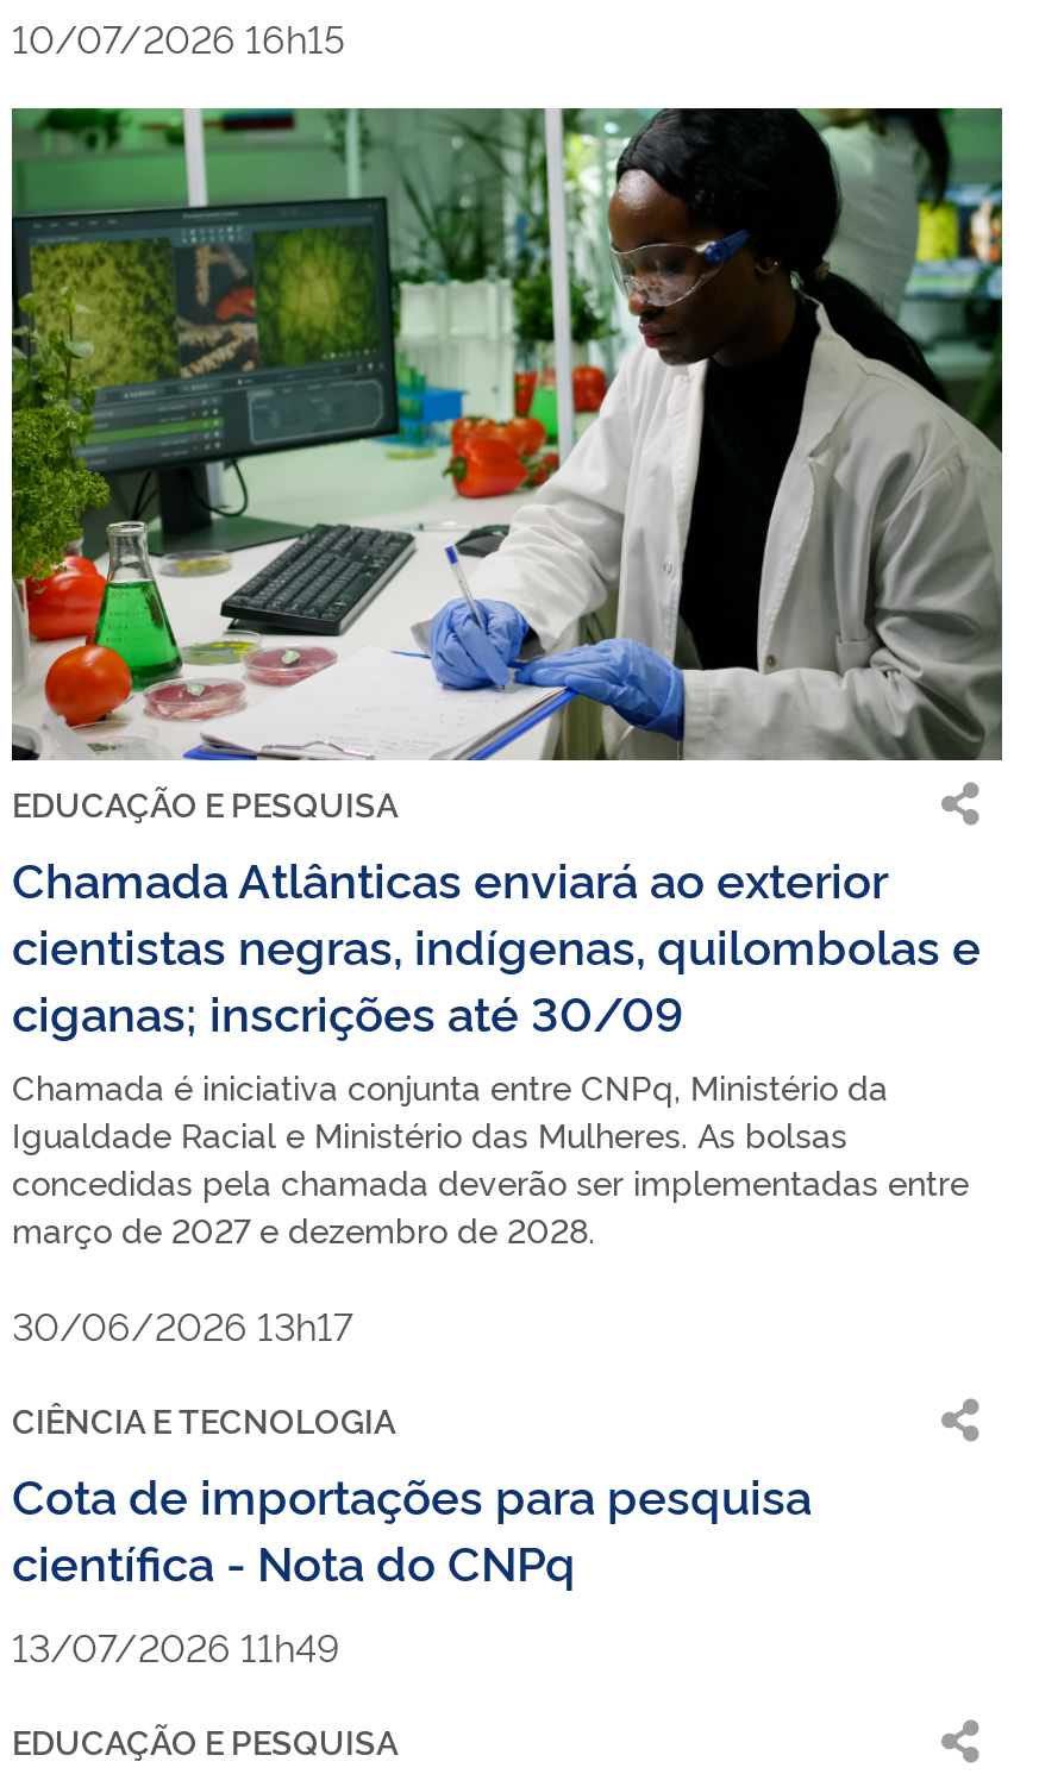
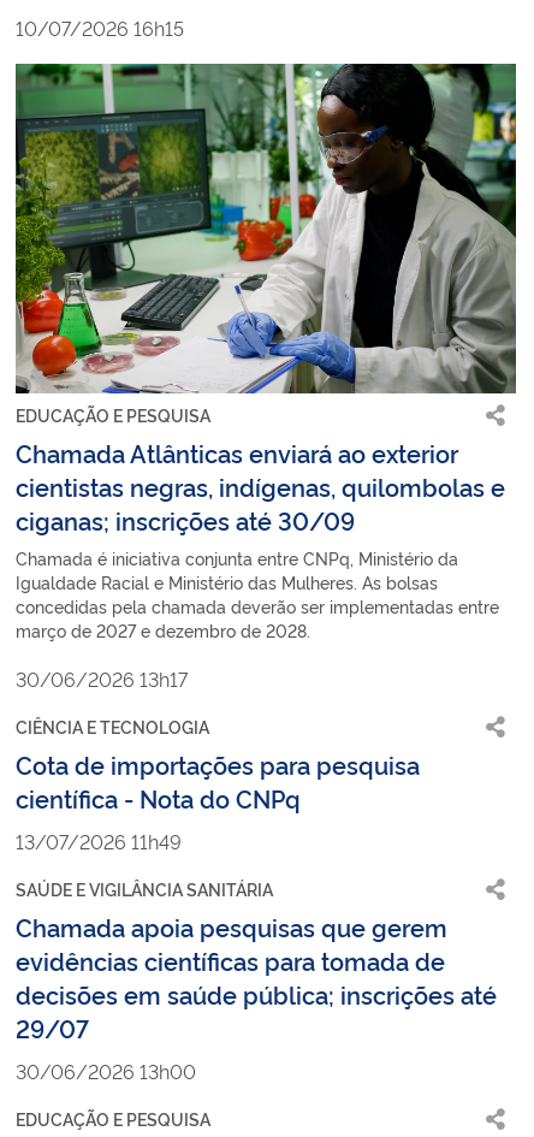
+ SAÚDE E VIGILÂNCIA SANITÁRIA
+ Chamada apoia pesquisas que gerem
+ evidências científicas para tomada de
+ decisões em saúde pública; inscrições até
+ 29/07
+ 30/06/2026 13h00
